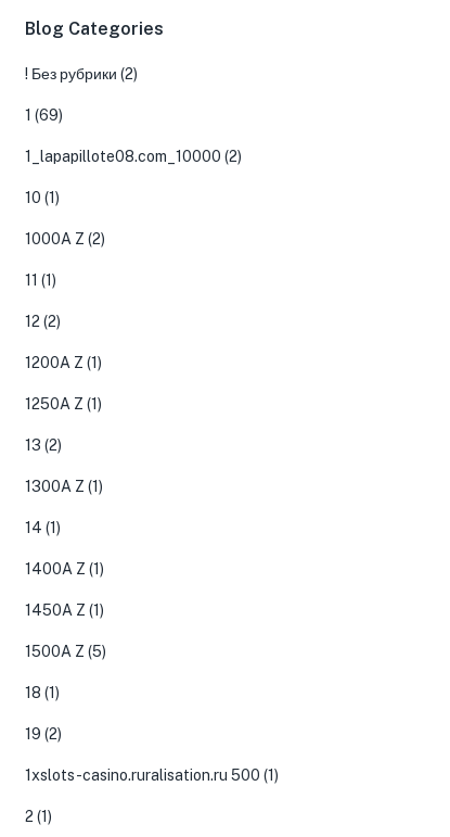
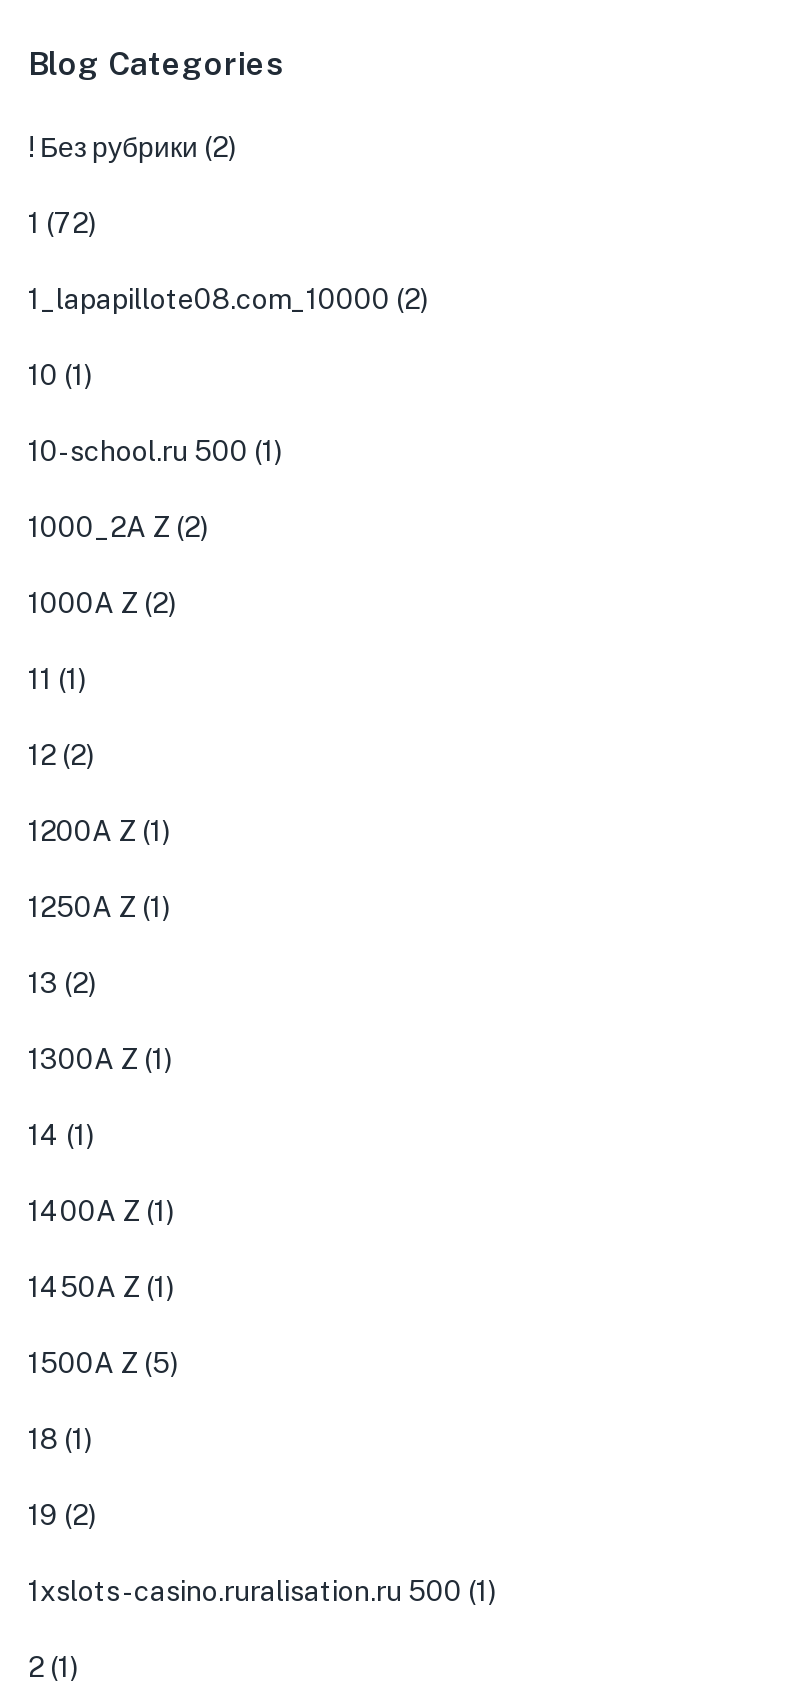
- 1 (69)
+ 1 (72)

+ 10-school.ru 500 (1)
+ 1000_2A Z (2)
